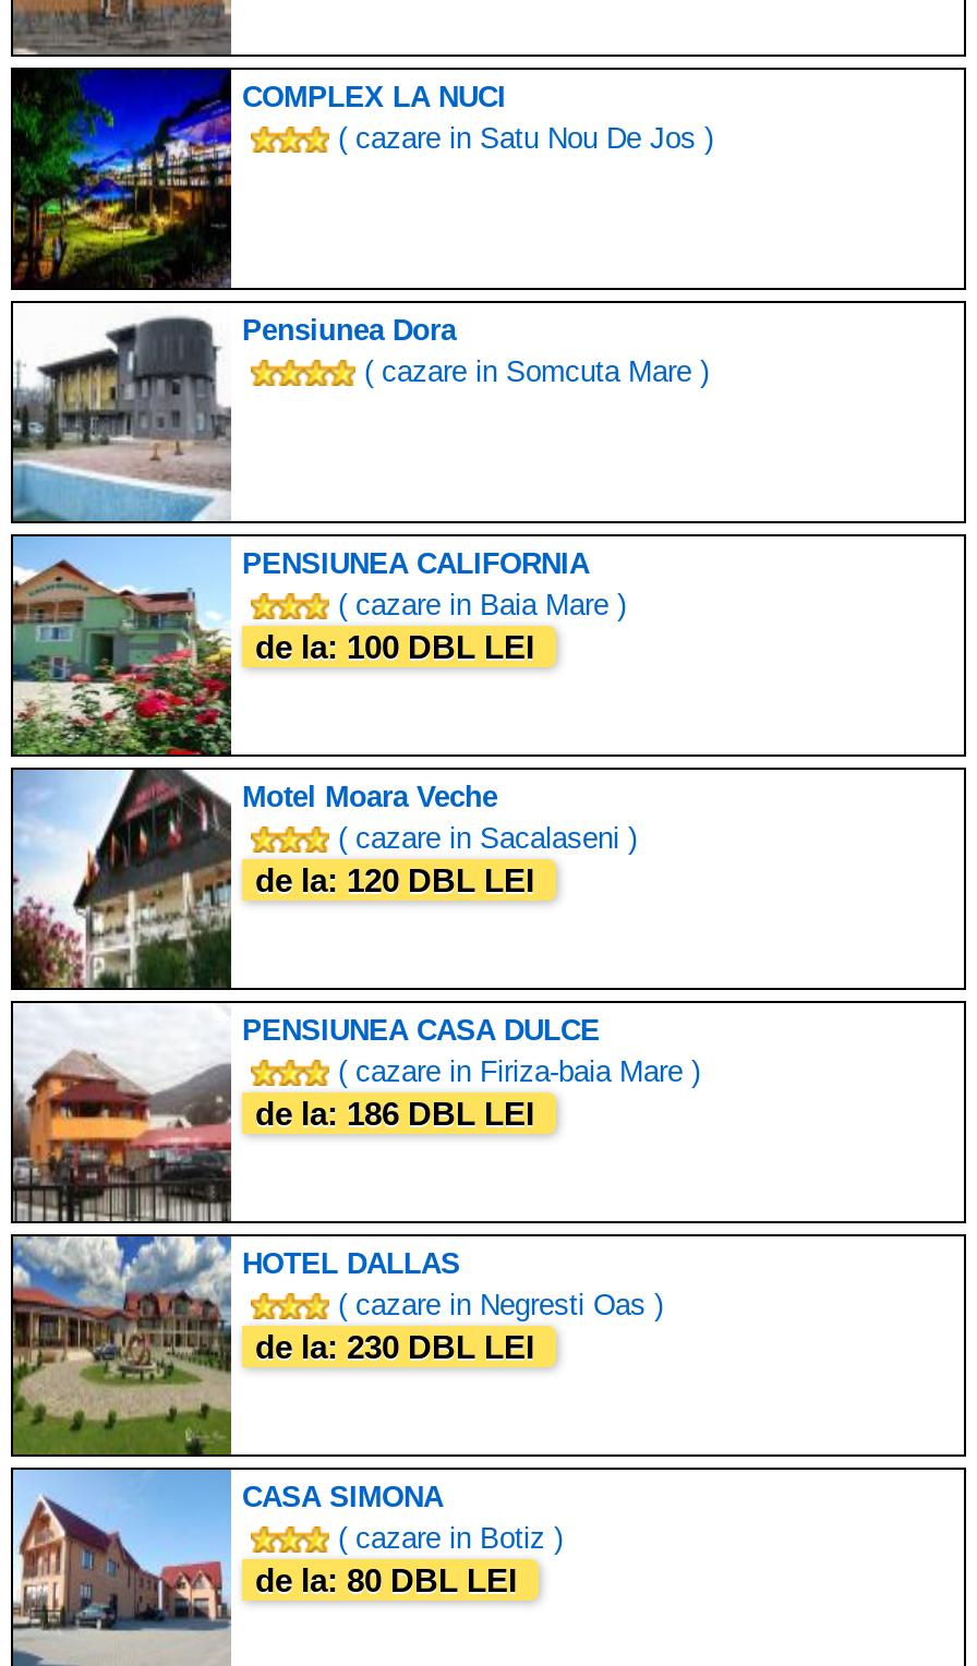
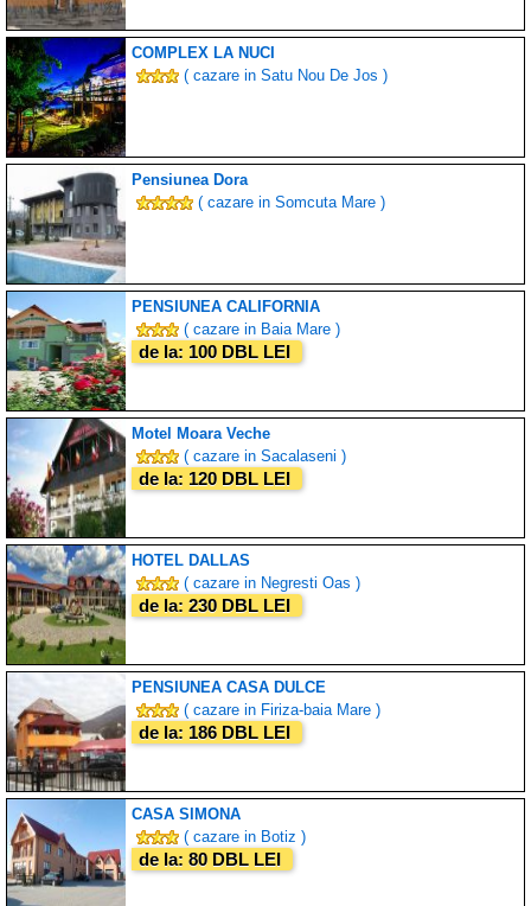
moved down: [image] | PENSIUNEA CASA DULCE | ( cazare in Firiza-baia Mare ) | de la: 186 DBL LEI

moved up: HOTEL DALLAS | ( cazare in Negresti Oas ) | de la: 230 DBL LEI
